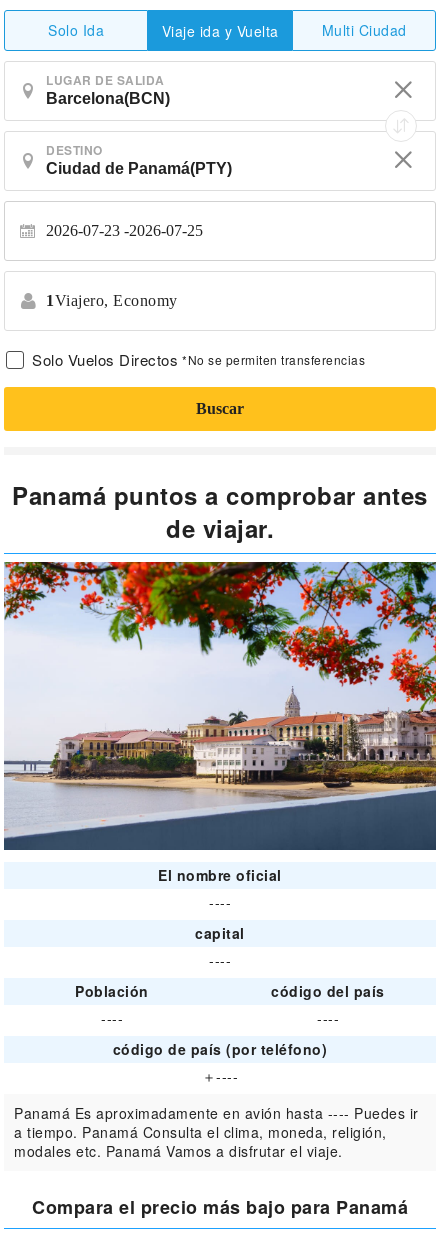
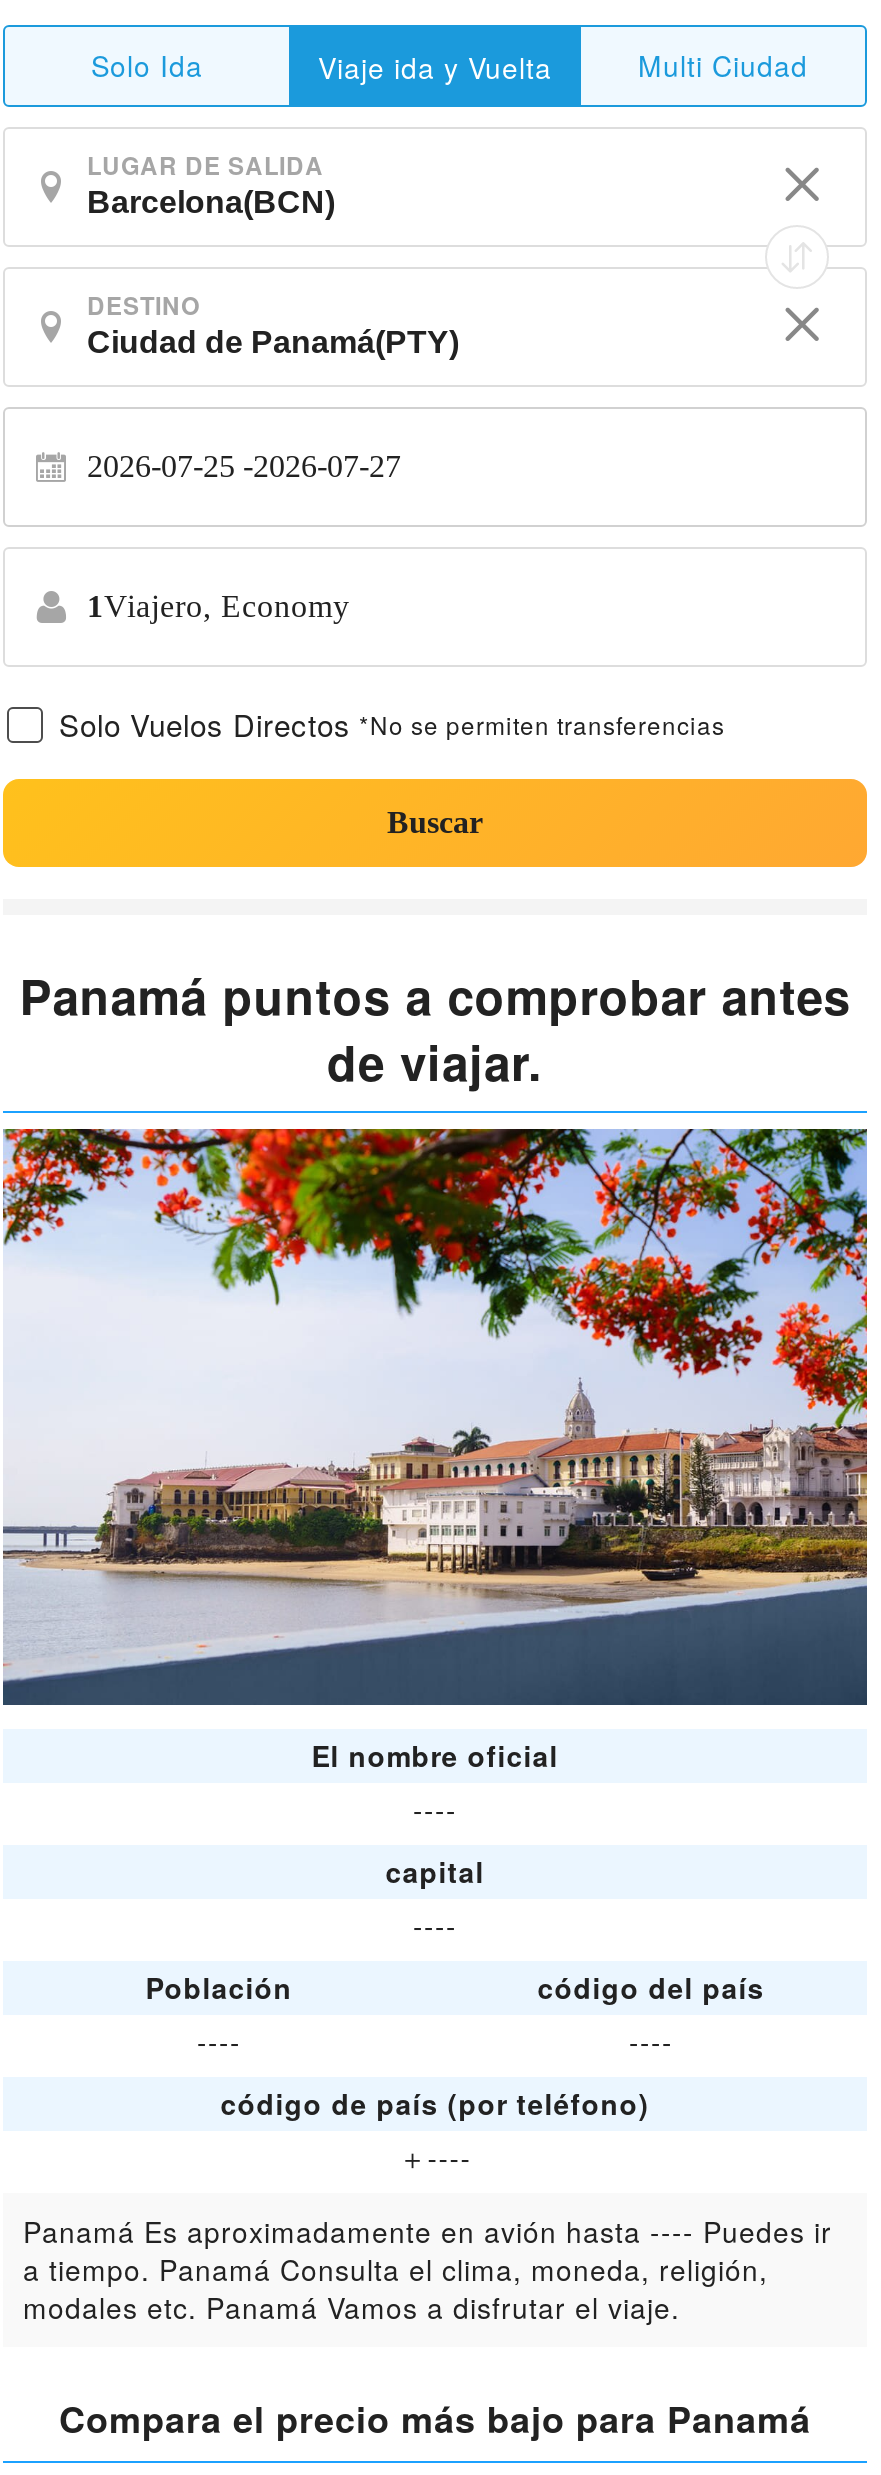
- 2026-07-23 -2026-07-25
+ 2026-07-25 -2026-07-27
